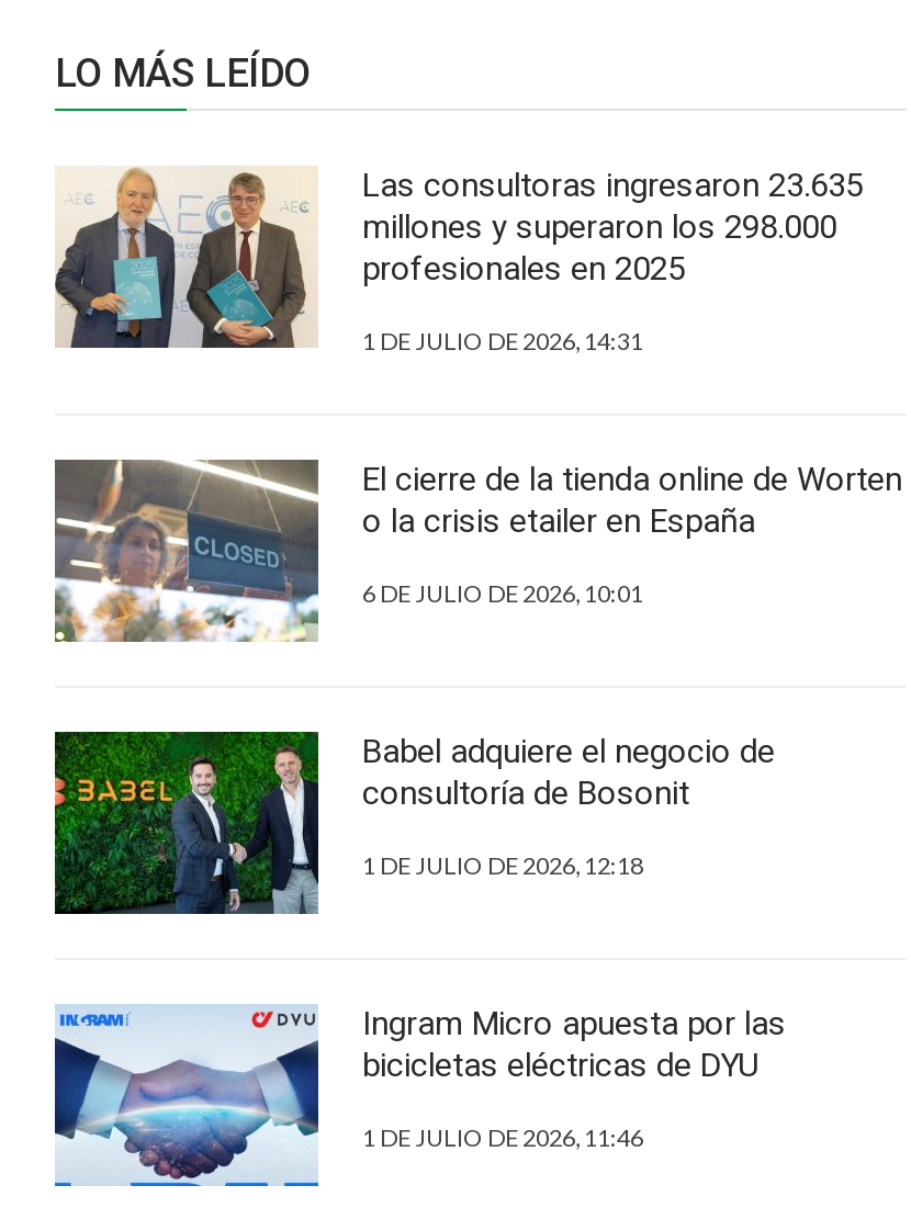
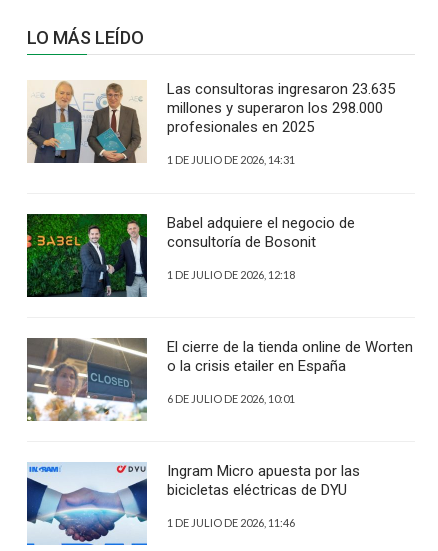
moved down: [image] | El cierre de la tienda online de Worten | o la crisis etailer en España | 6 DE JULIO DE 2026, 10:01

moved up: [image] | Babel adquiere el negocio de | consultoría de Bosonit | 1 DE JULIO DE 2026, 12:18
